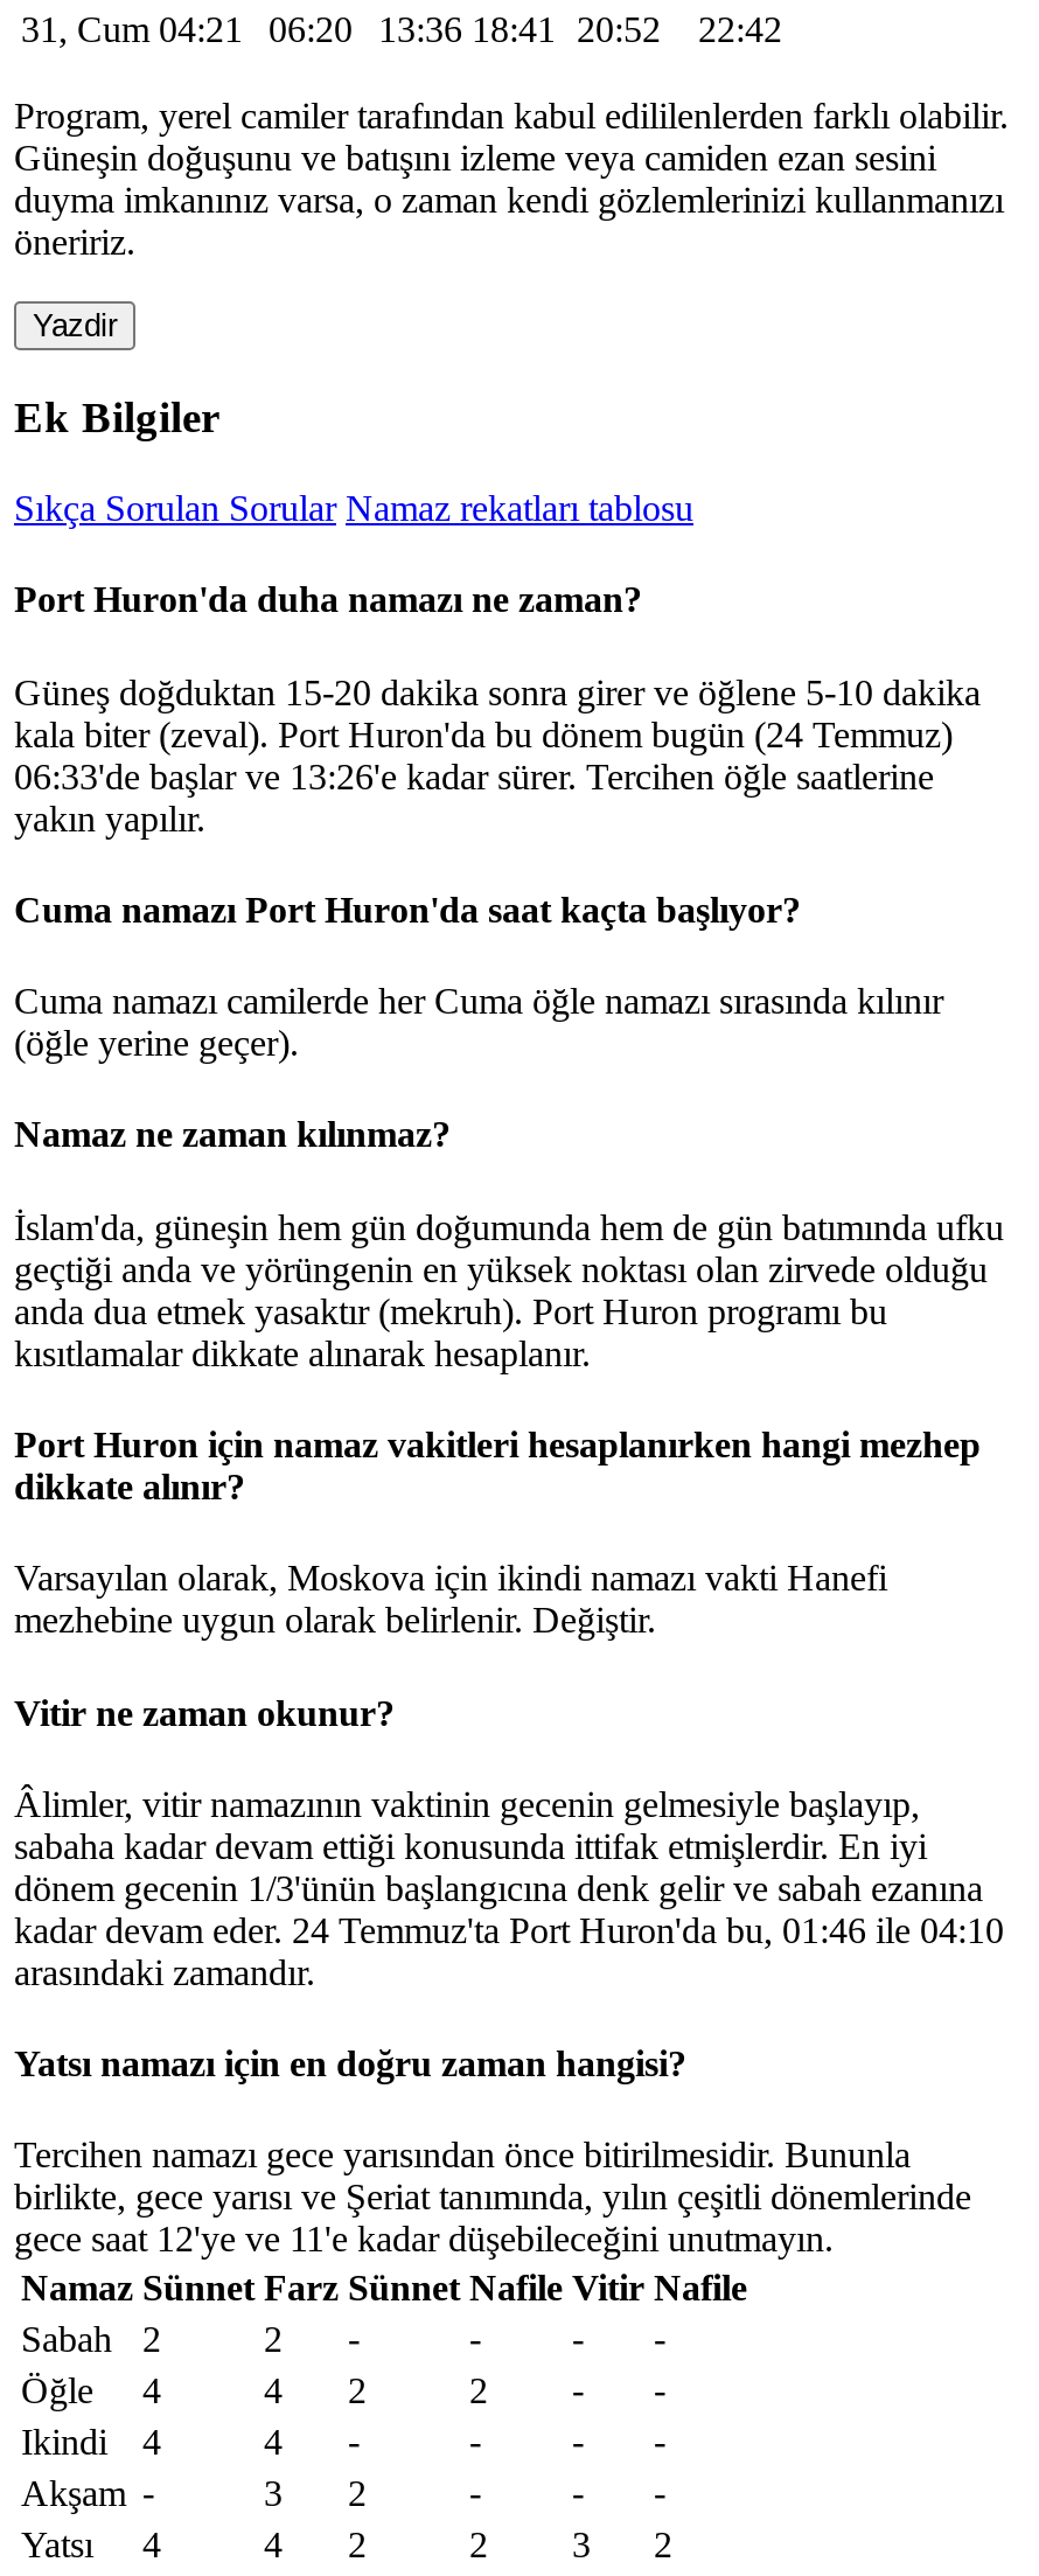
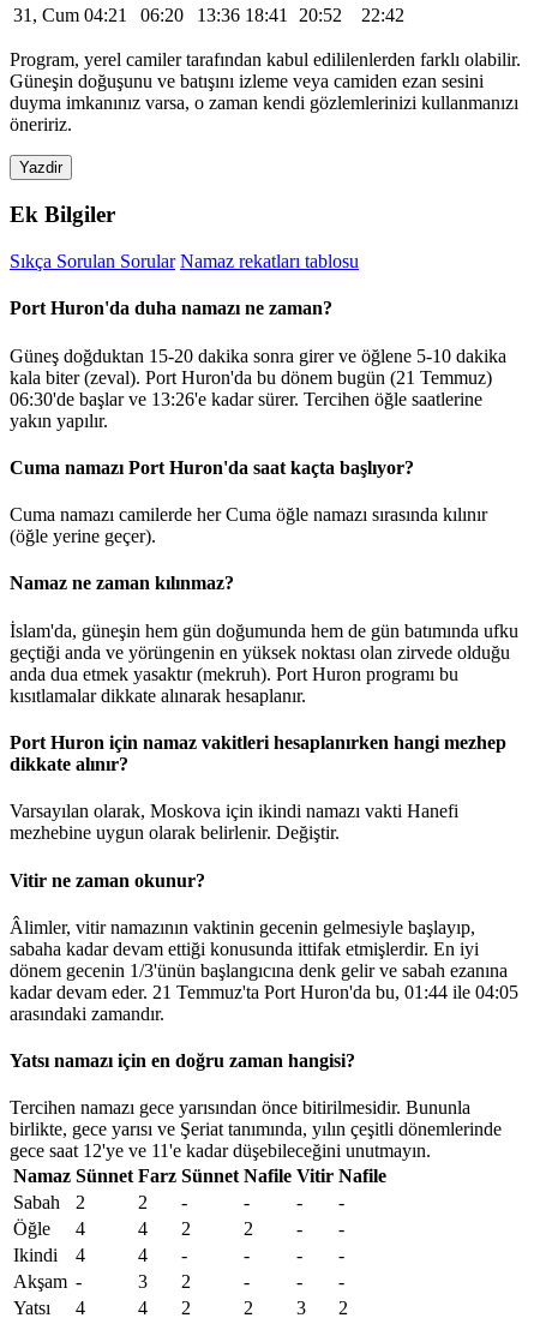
- kala biter (zeval). Port Huron'da bu dönem bugün (24 Temmuz)
+ kala biter (zeval). Port Huron'da bu dönem bugün (21 Temmuz)

- 06:33'de başlar ve 13:26'e kadar sürer. Tercihen öğle saatlerine
+ 06:30'de başlar ve 13:26'e kadar sürer. Tercihen öğle saatlerine

- kadar devam eder. 24 Temmuz'ta Port Huron'da bu, 01:46 ile 04:10
+ kadar devam eder. 21 Temmuz'ta Port Huron'da bu, 01:44 ile 04:05
